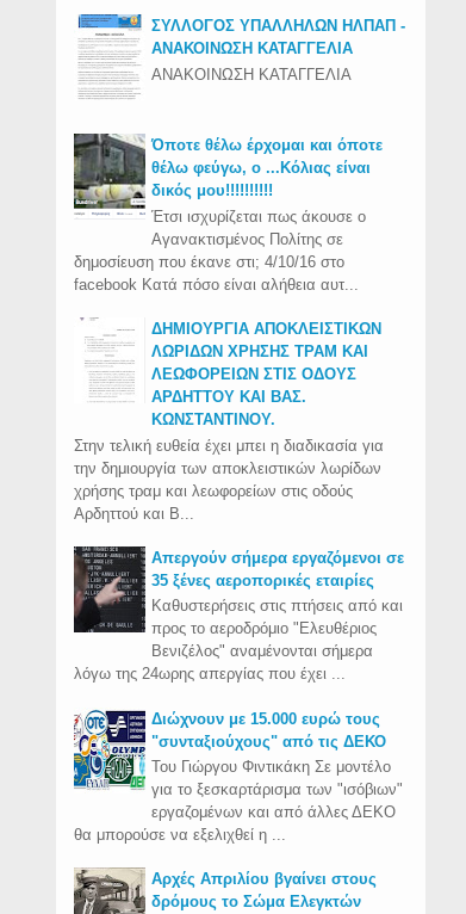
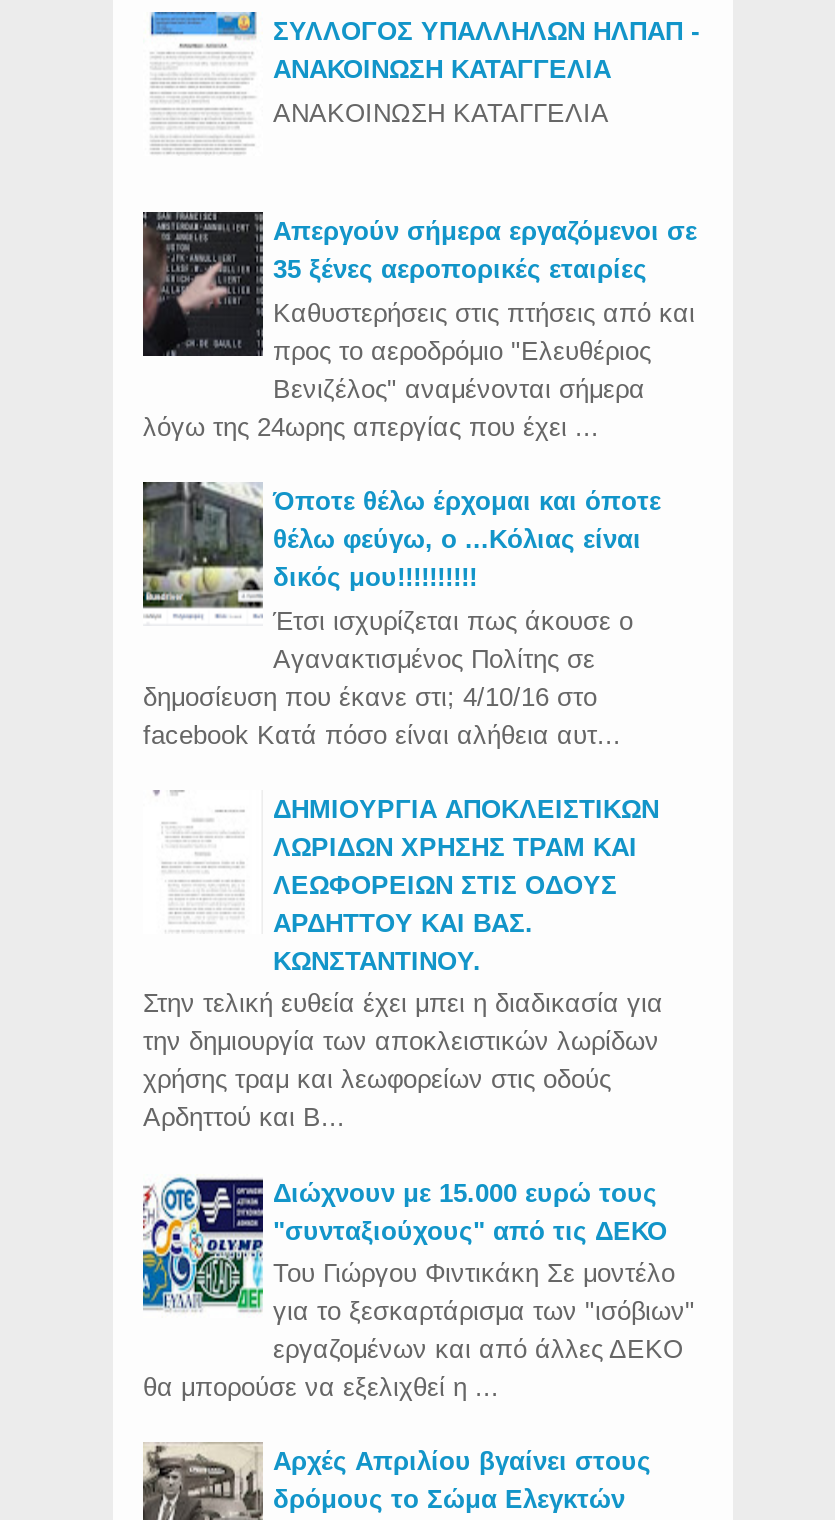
moved down: [image] | Όποτε θέλω έρχομαι και όποτε | θέλω φεύγω, ο ...Κόλιας είναι | ... | χρήσης τραμ και λεωφορείων στις οδούς | Αρδηττού και Β...

moved up: [image] | Απεργούν σήμερα εργαζόμενοι σε | 35 ξένες αεροπορικές εταιρίες | Καθυστερήσεις στις πτήσεις από και | προς το αεροδρόμιο "Ελευθέριος | Βενιζέλος" αναμένονται σήμερα | λόγω της 24ωρης απεργίας που έχει ...
